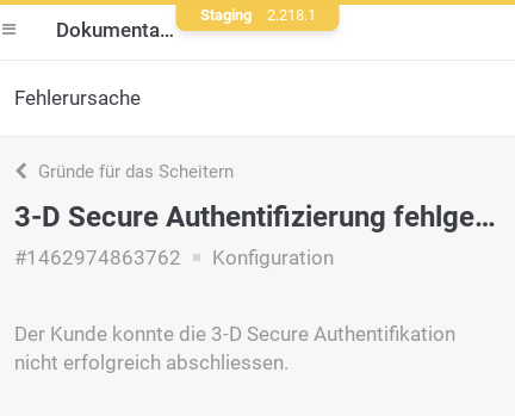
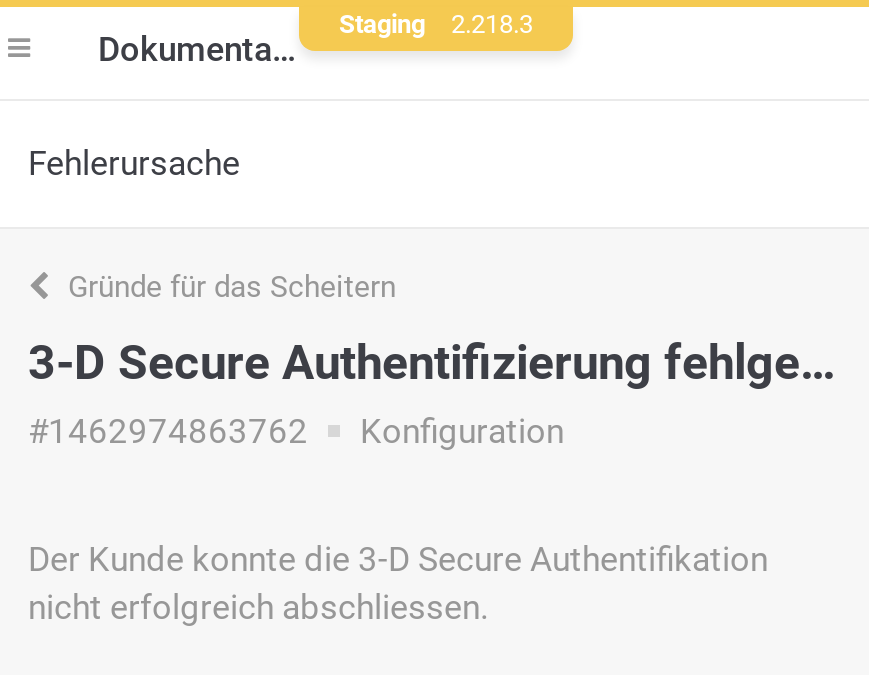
- Staging 2.218.1
+ Staging 2.218.3
